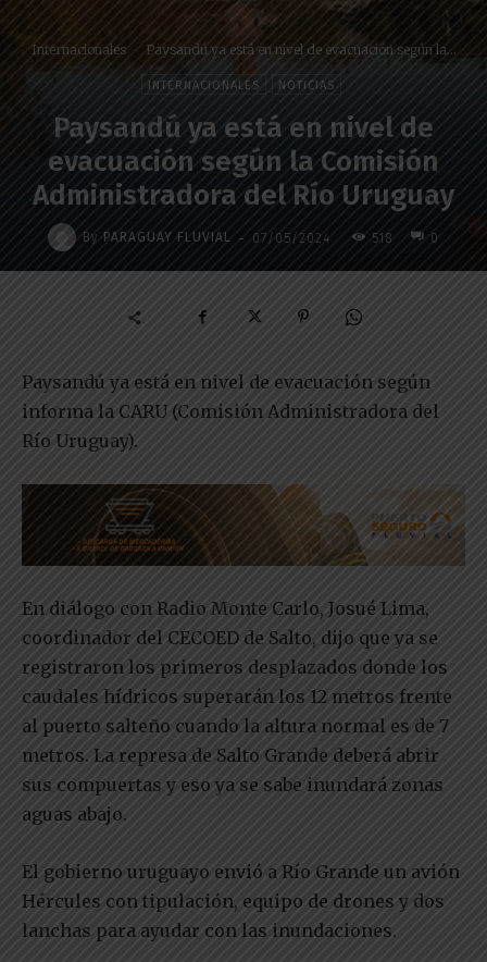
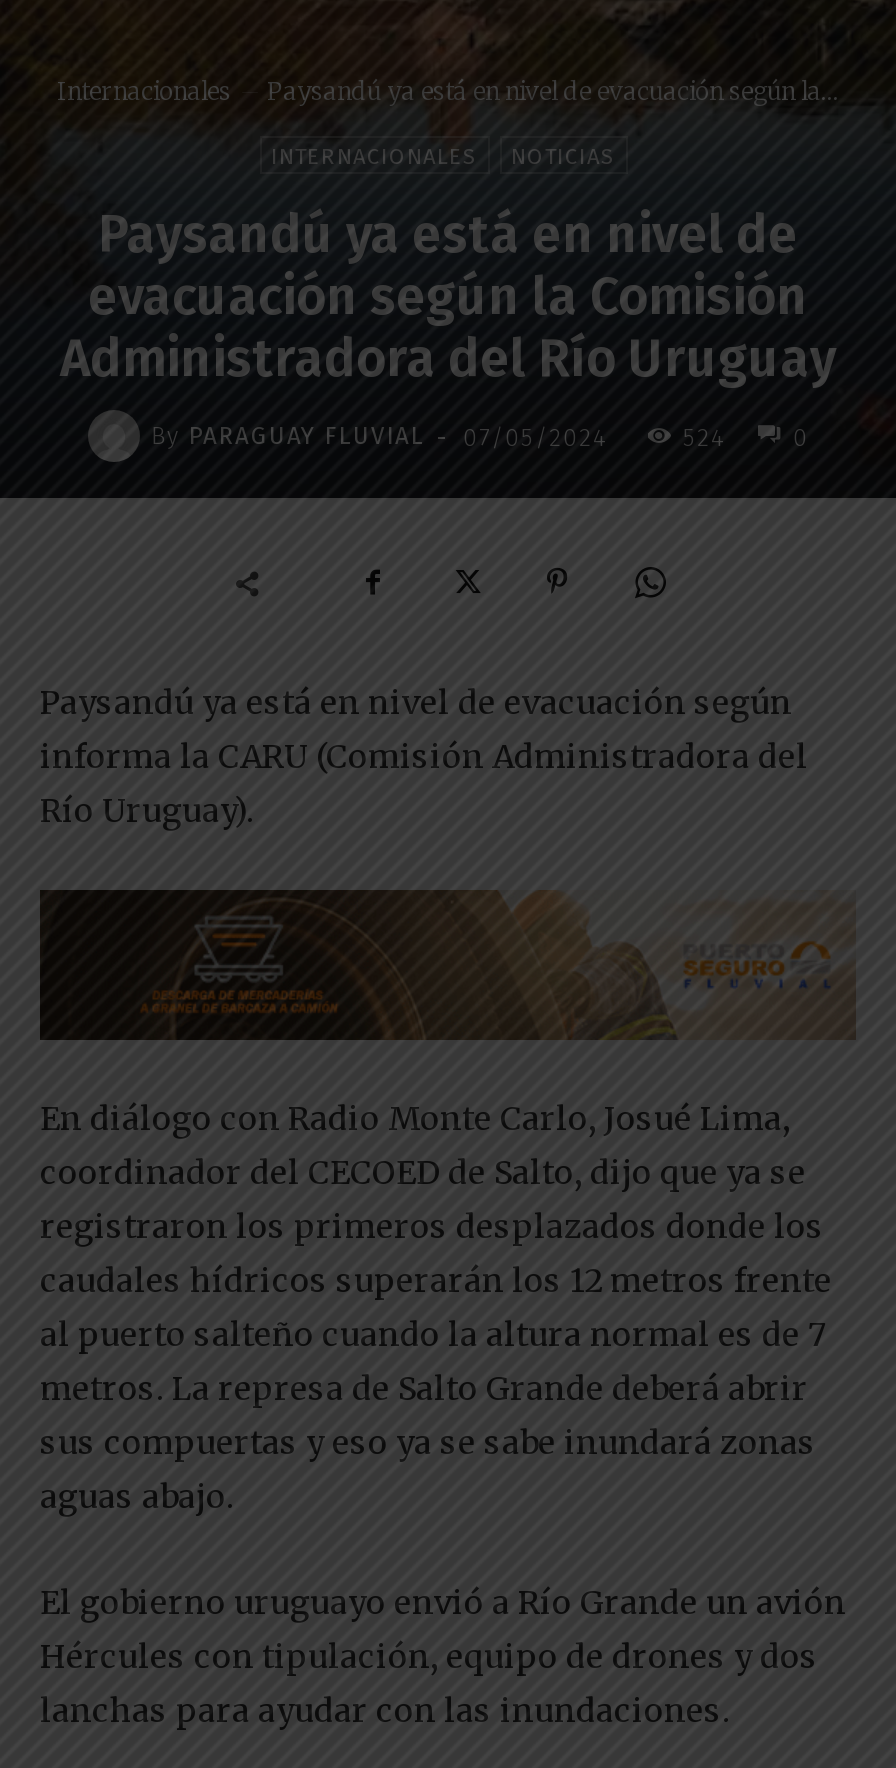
- 518
+ 524
